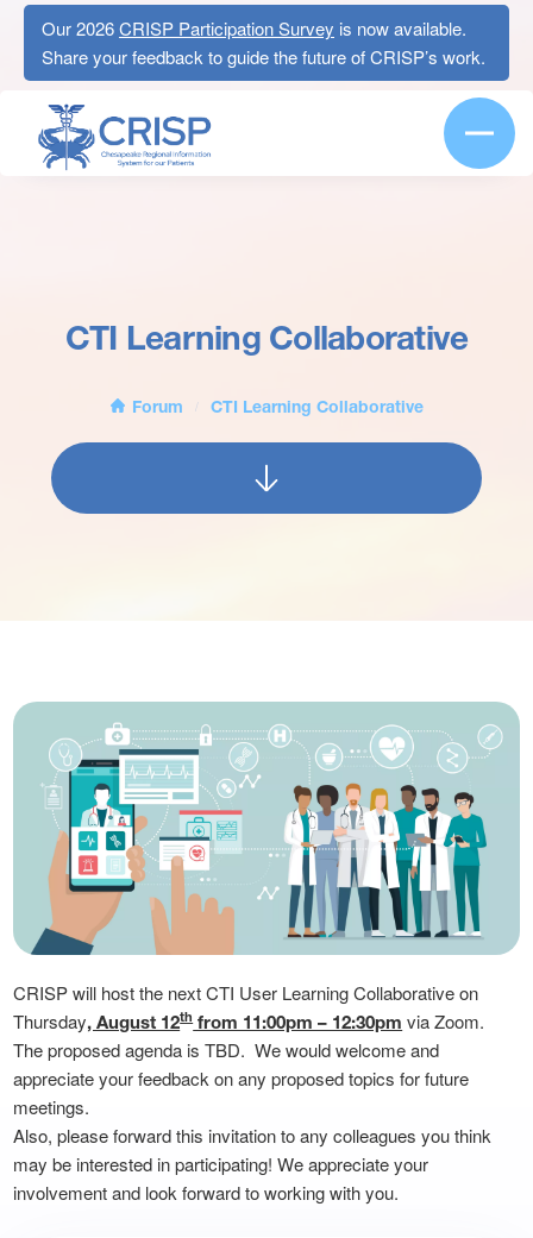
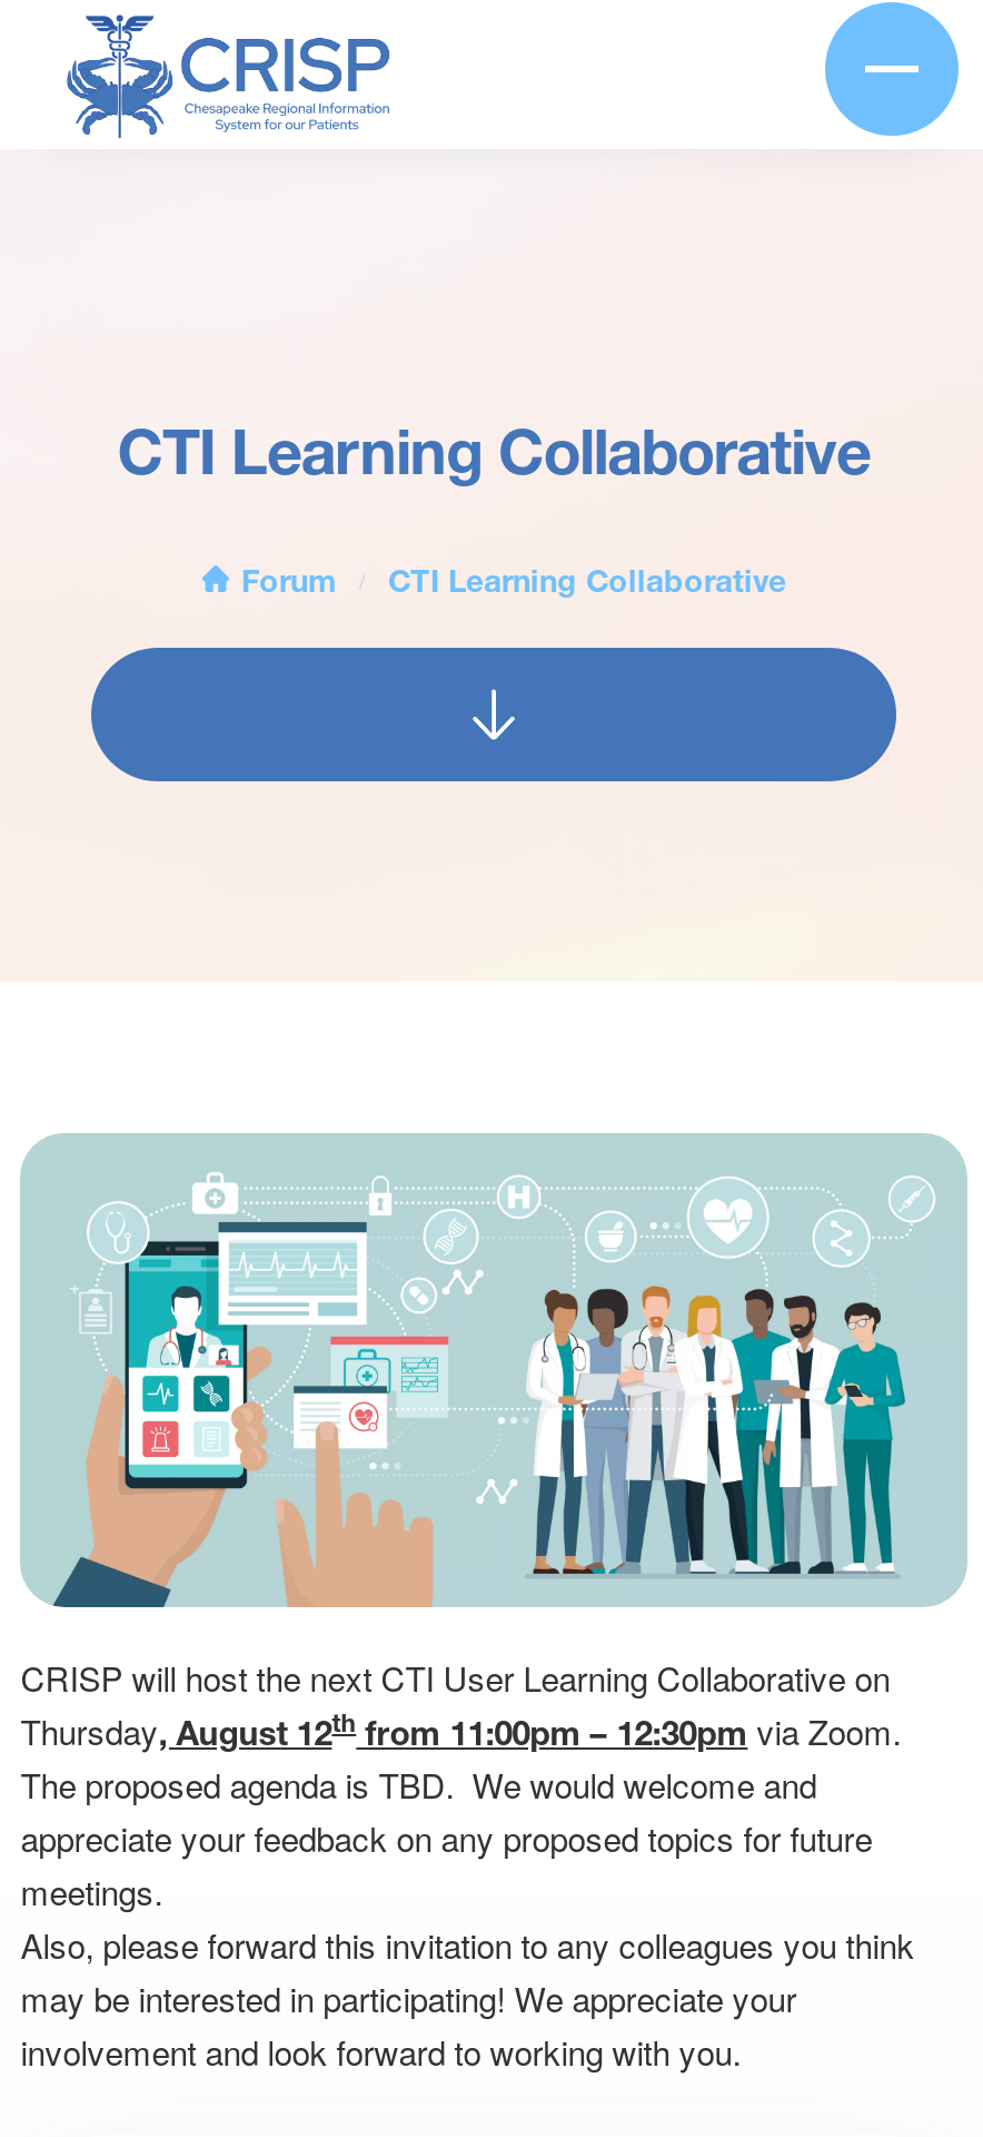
- Our 2026 CRISP Participation Survey is now available.
- Share your feedback to guide the future of CRISP’s work.
